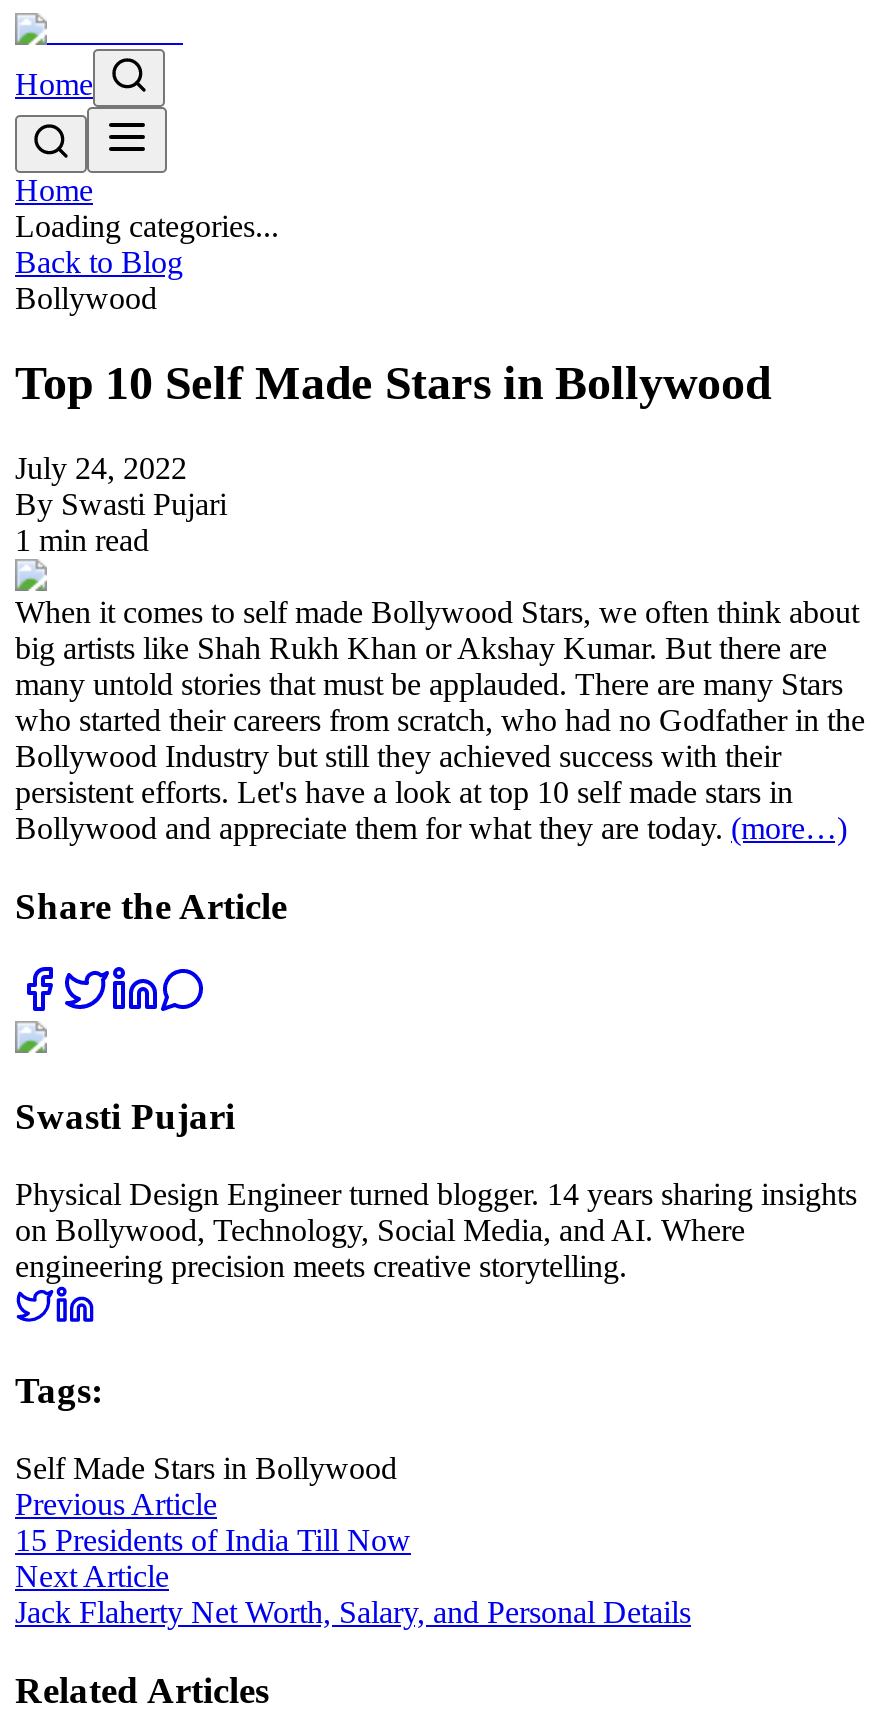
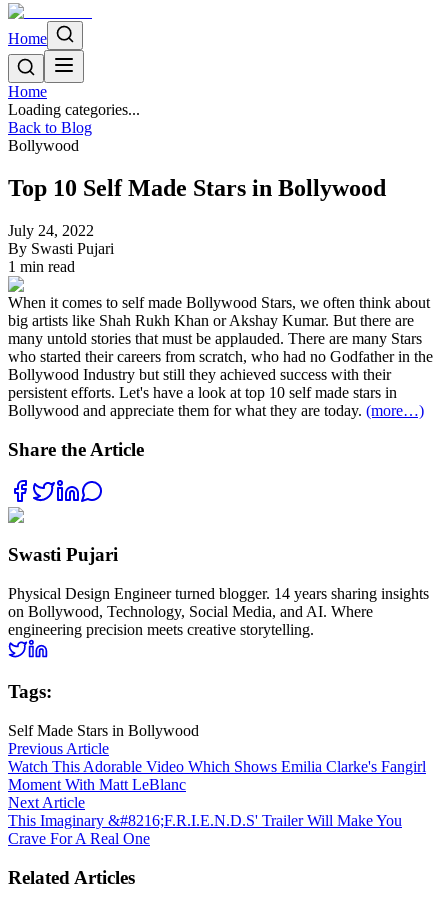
- 15 Presidents of India Till Now
+ Watch This Adorable Video Which Shows Emilia Clarke's Fangirl
+ Moment With Matt LeBlanc

- Jack Flaherty Net Worth, Salary, and Personal Details
+ This Imaginary &#8216;F.R.I.E.N.D.S' Trailer Will Make You
+ Crave For A Real One
